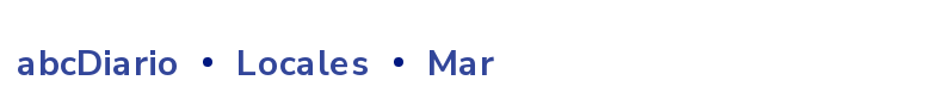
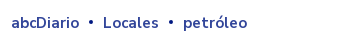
- Mar
+ petróleo
